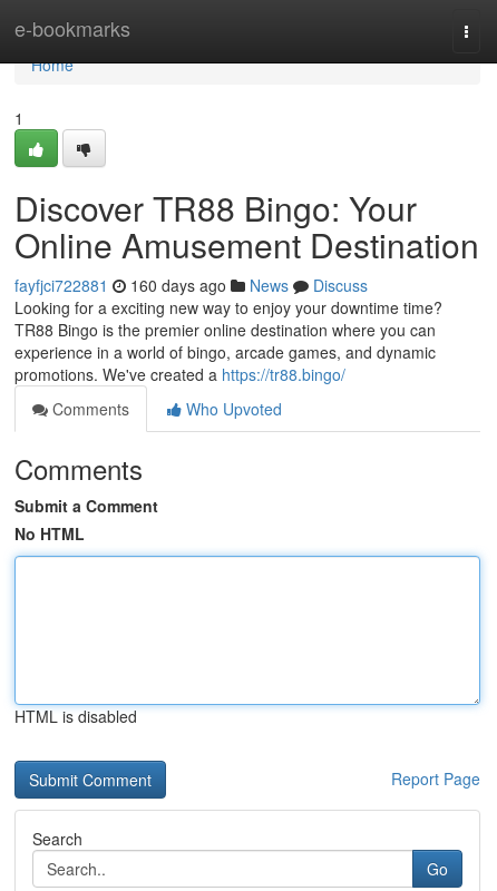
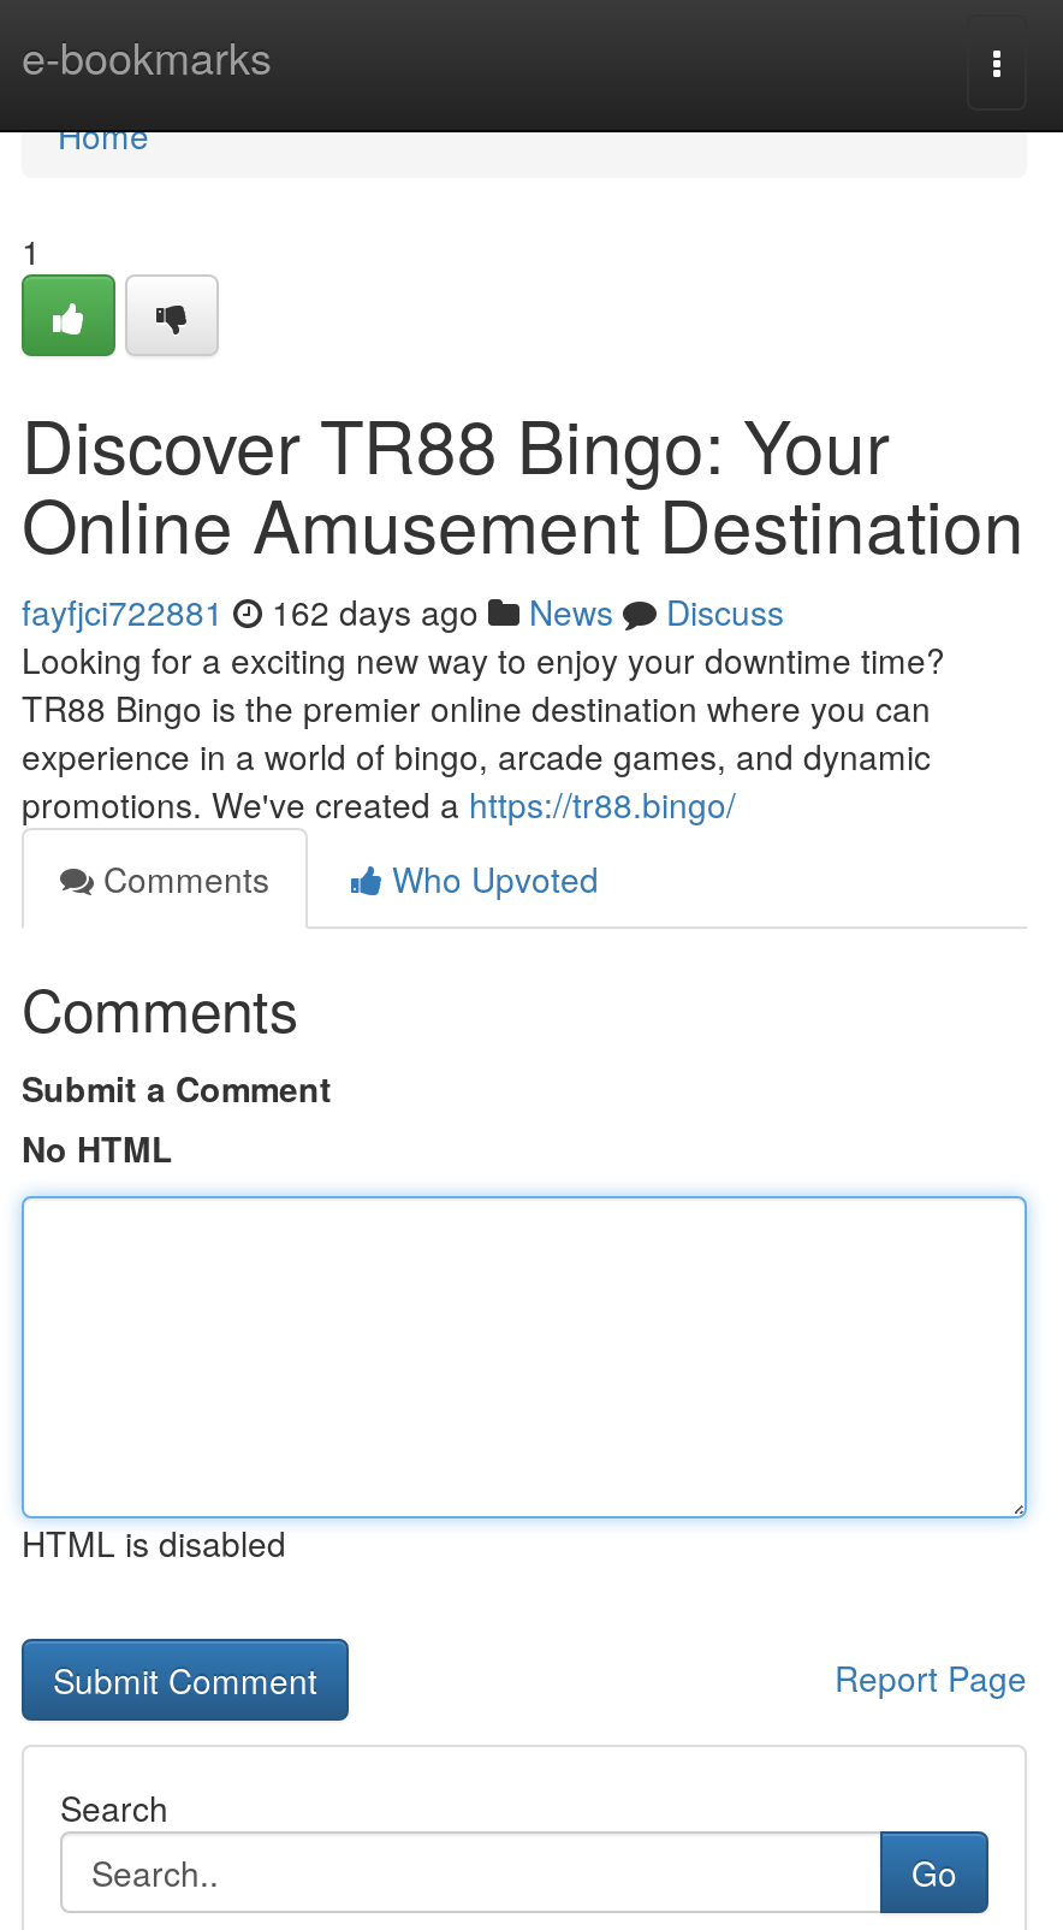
- fayfjci722881 160 days ago News Discuss
+ fayfjci722881 162 days ago News Discuss
